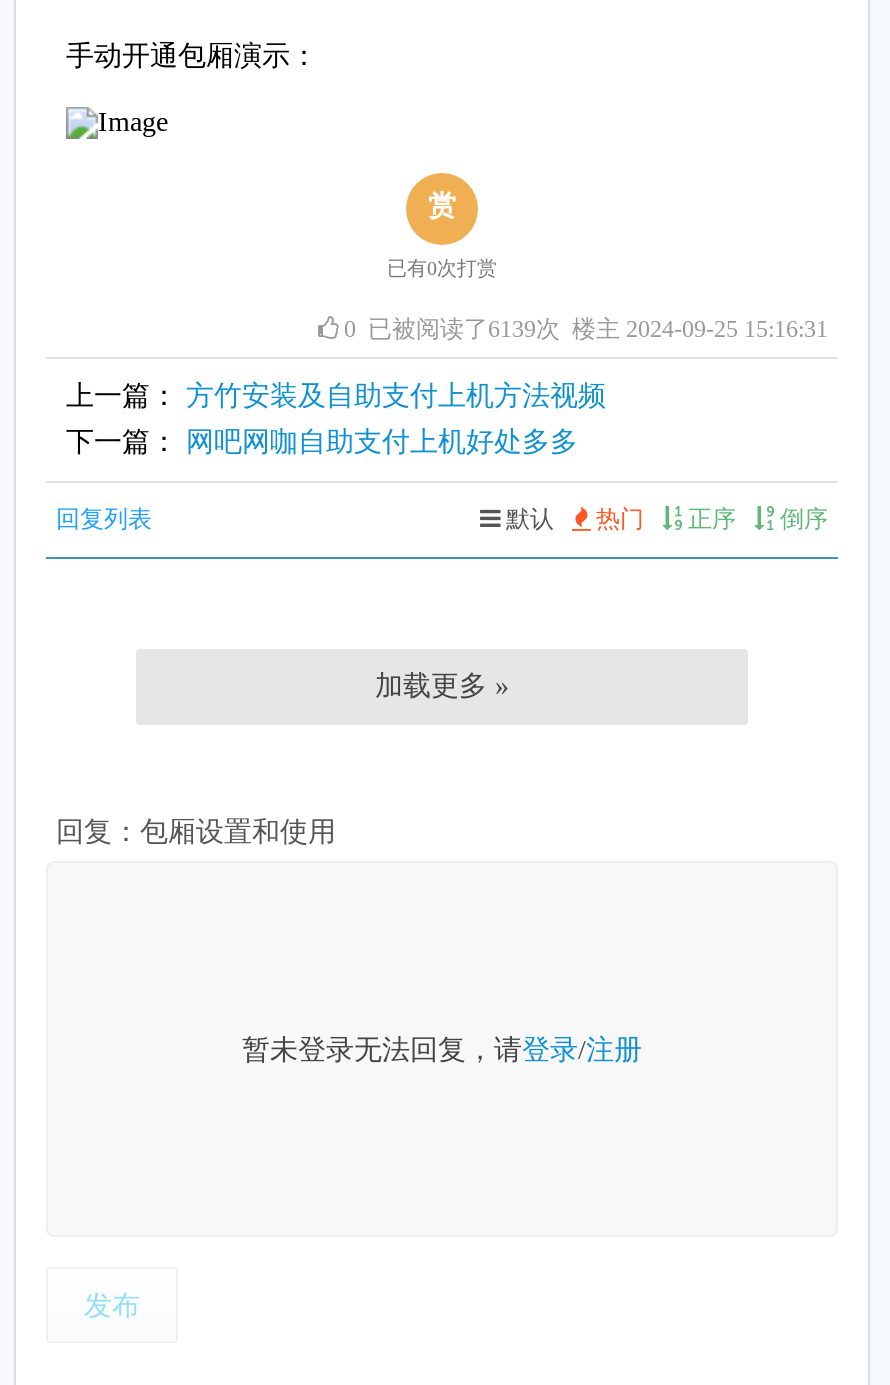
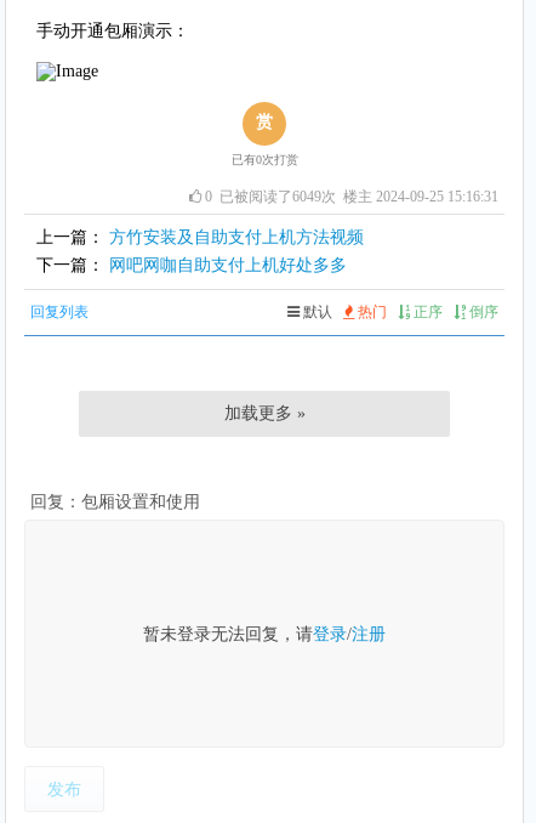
- 0已被阅读了6139次 楼主 2024-09-25 15:16:31
+ 0已被阅读了6049次 楼主 2024-09-25 15:16:31
